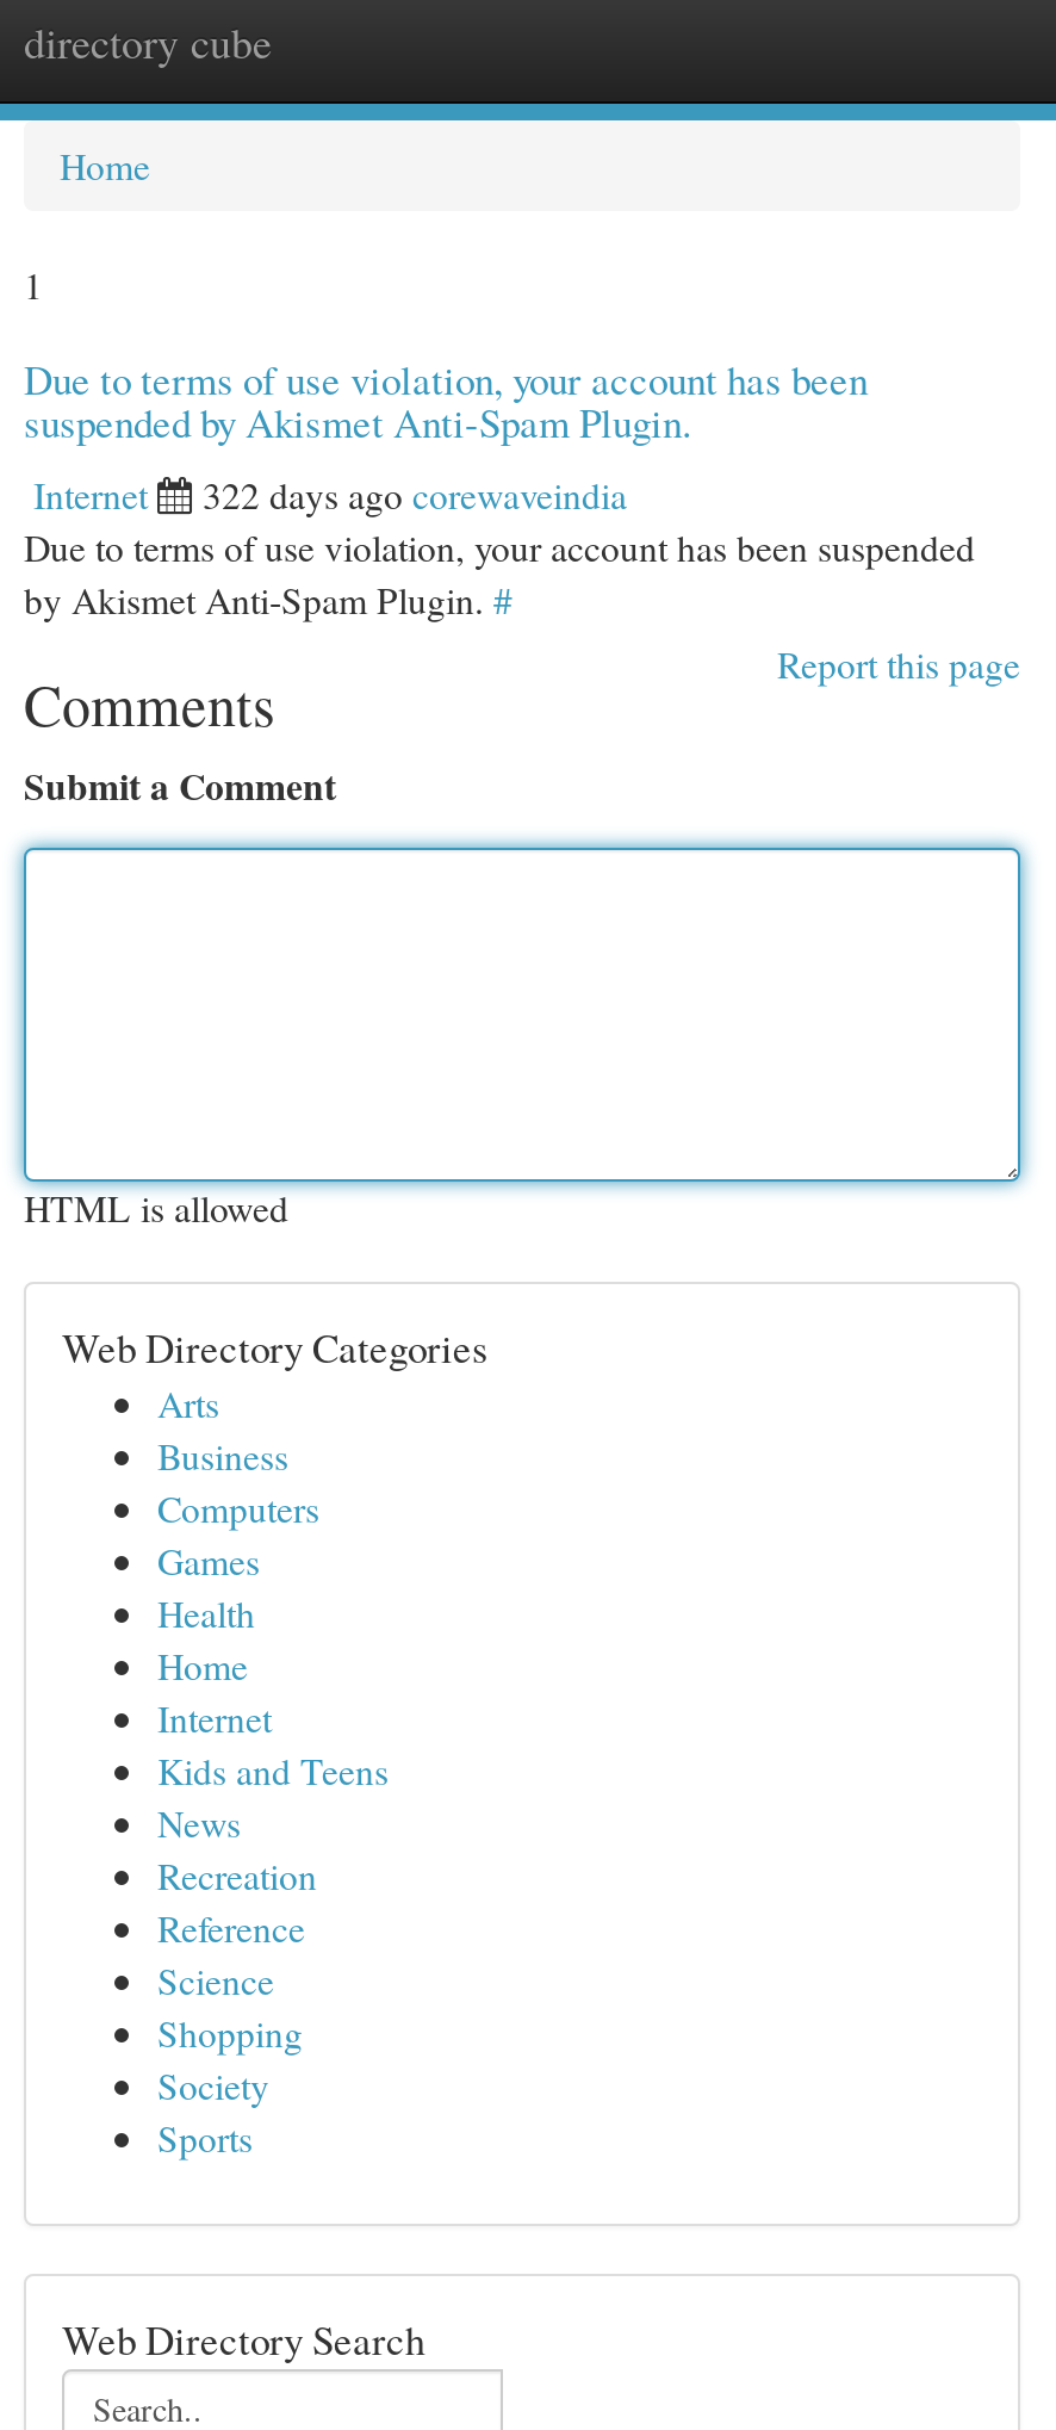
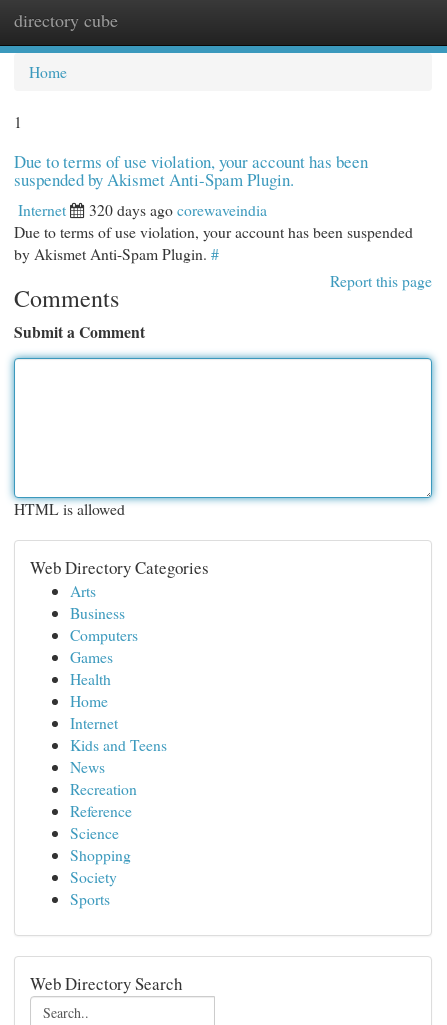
- 322 days ago corewaveindia
+ 320 days ago corewaveindia
